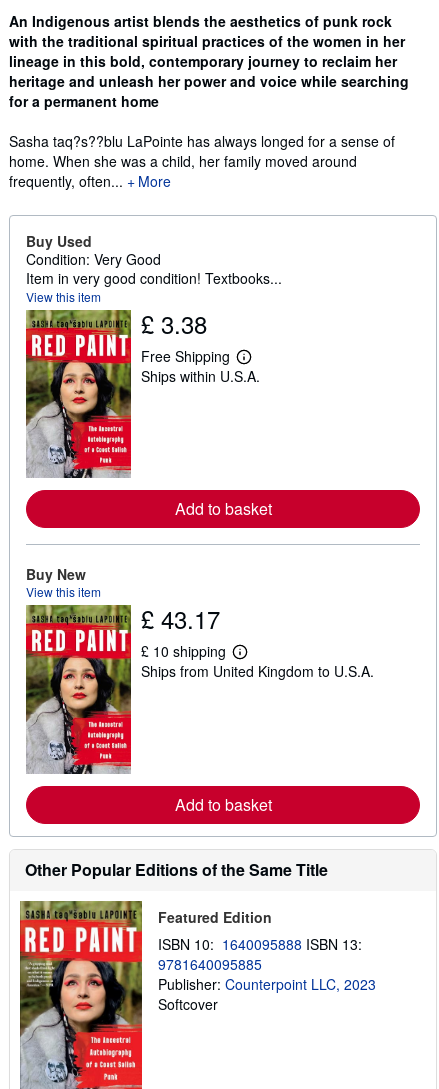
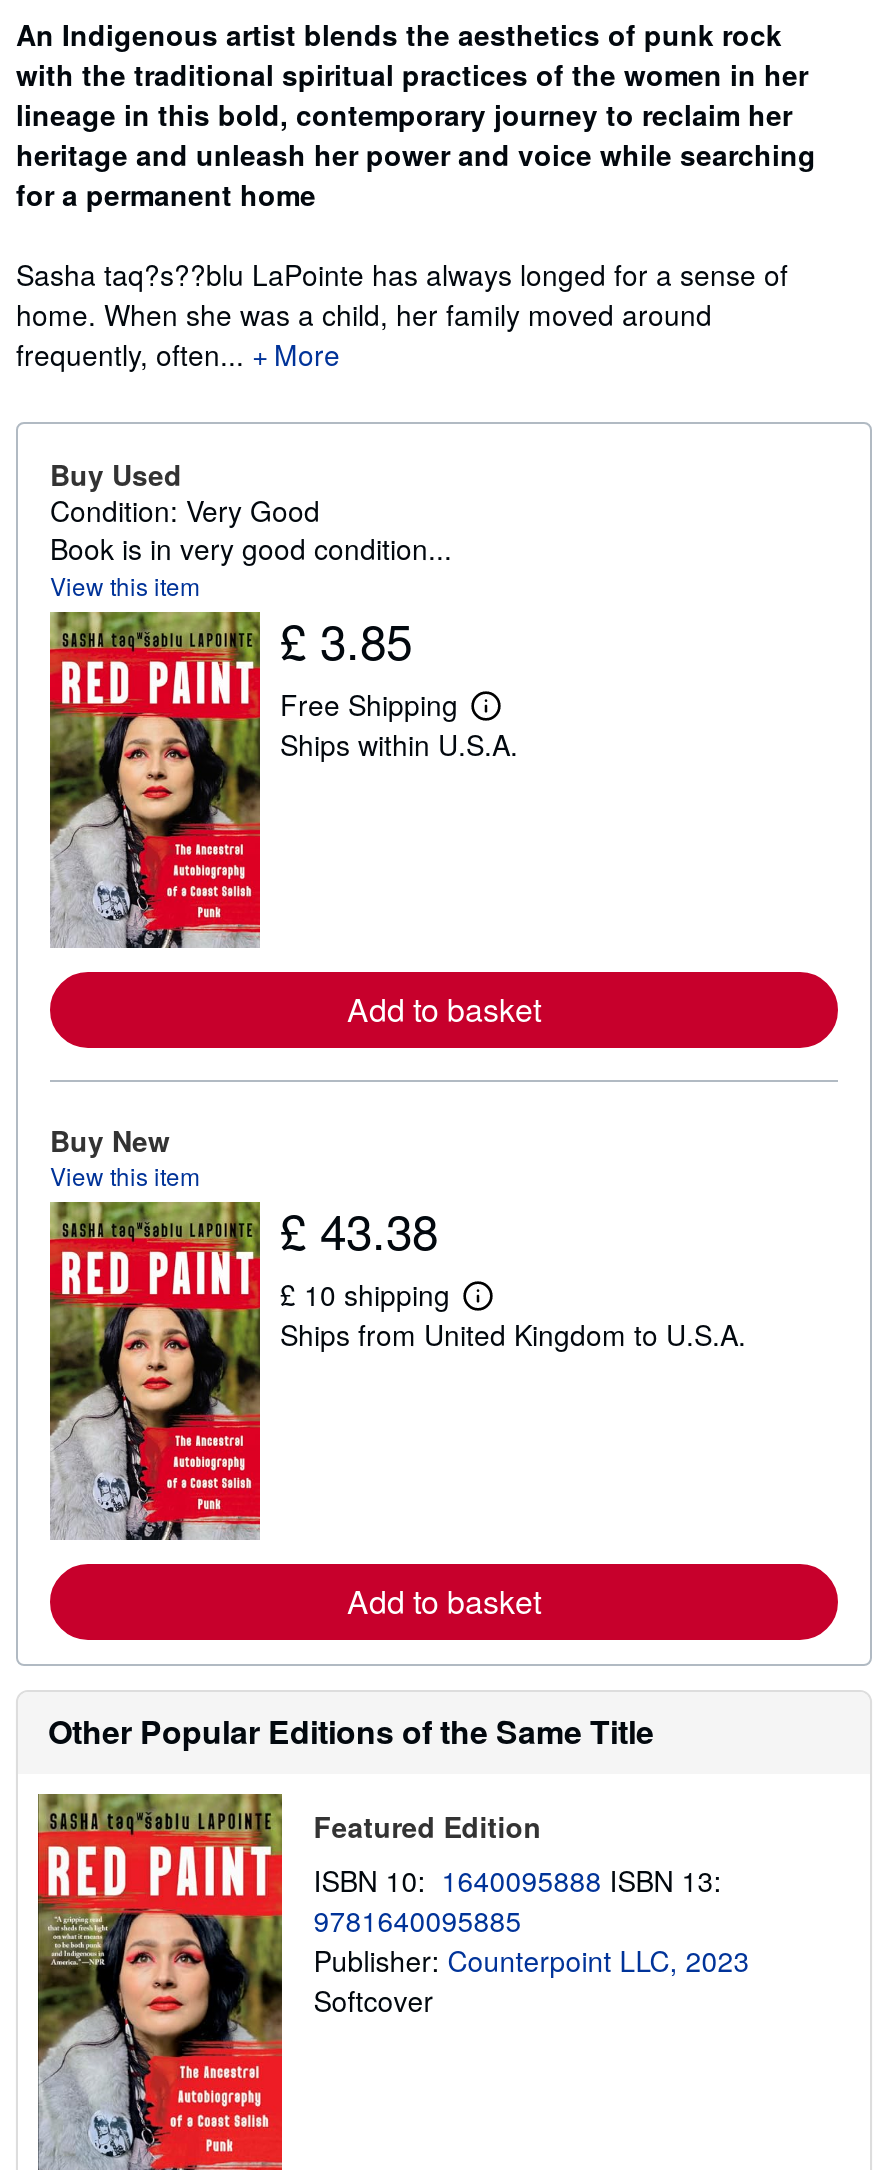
- Item in very good condition! Textbooks...
+ Book is in very good condition...

- £ 3.38
+ £ 3.85

- £ 43.17
+ £ 43.38
